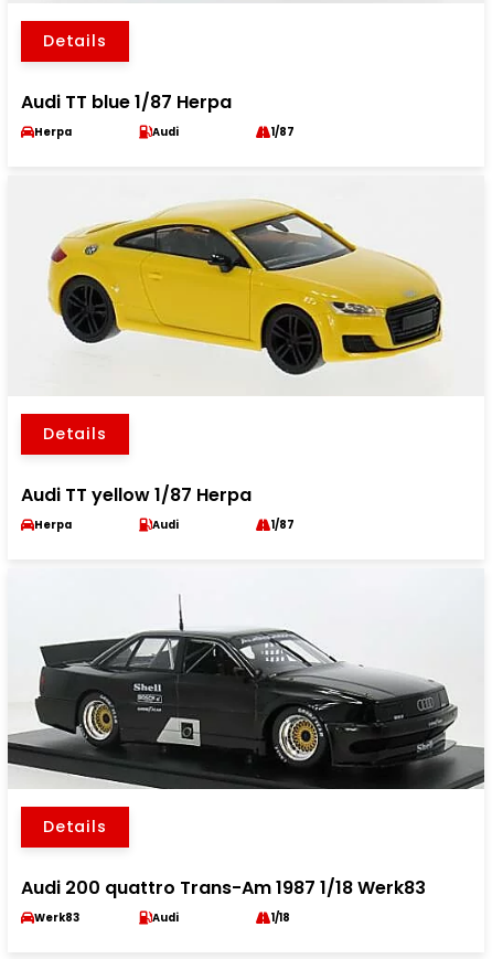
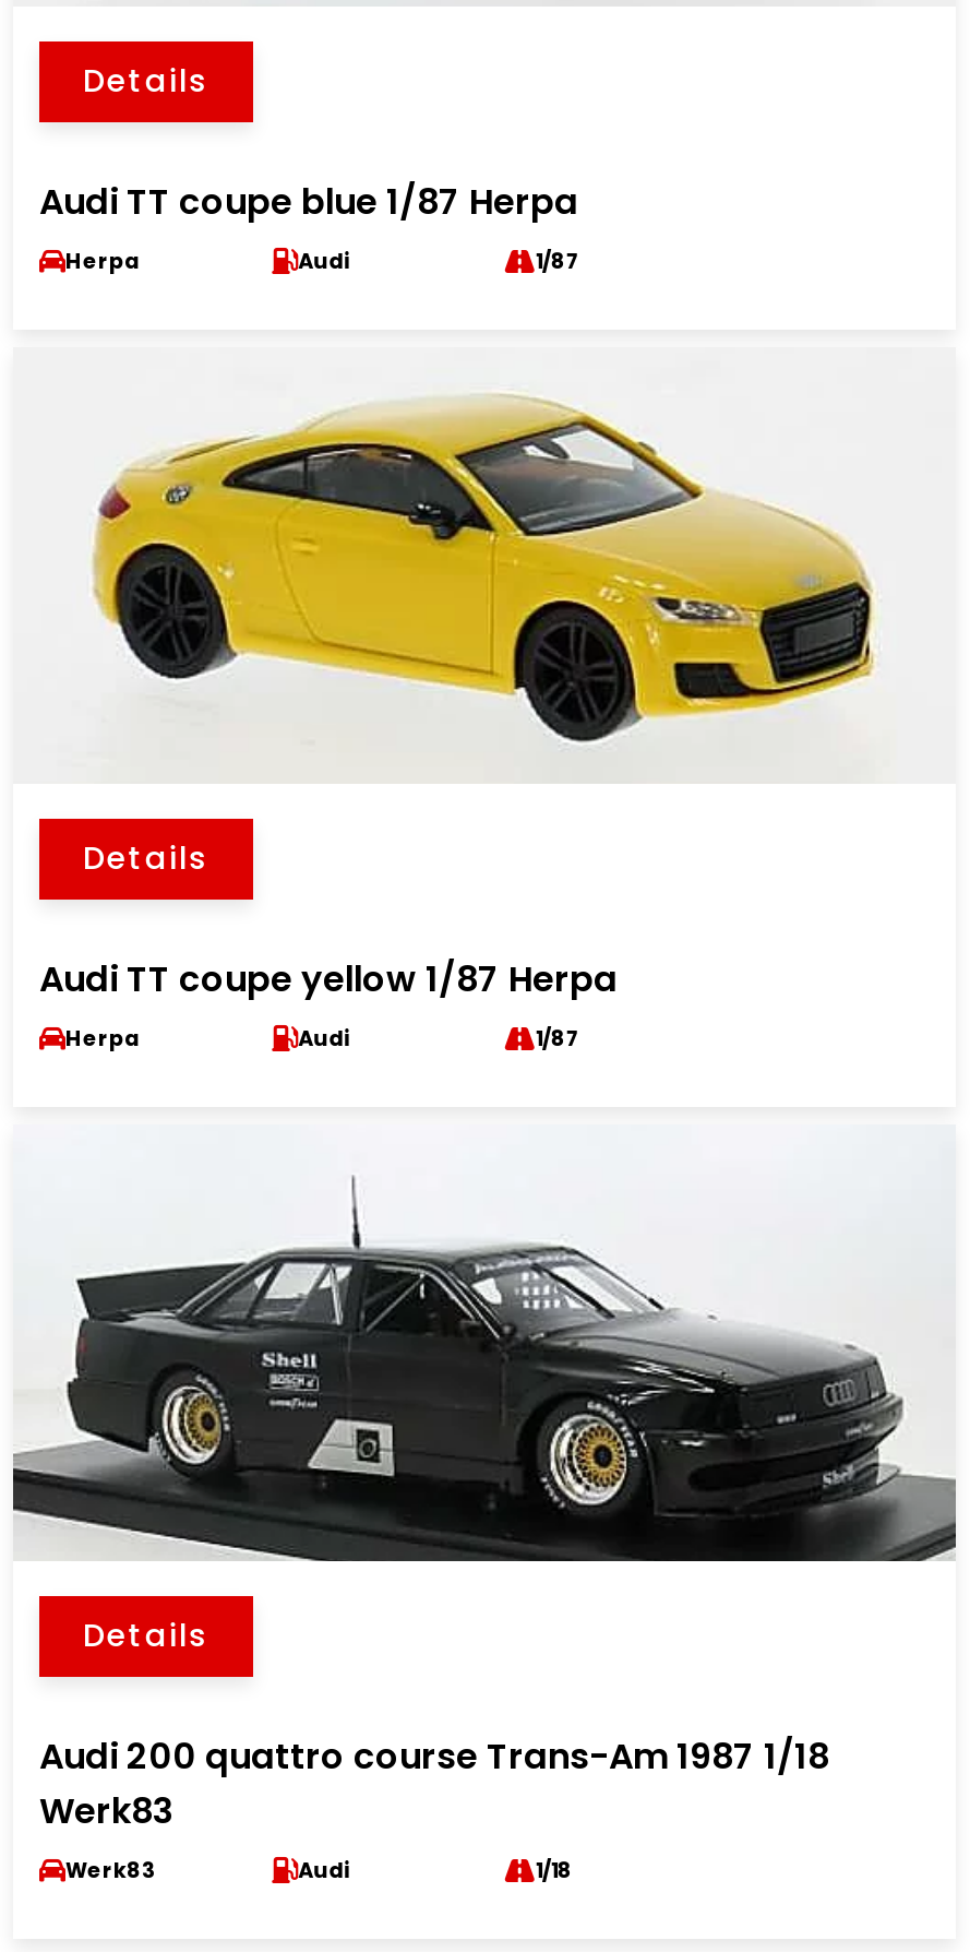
- Audi TT blue 1/87 Herpa
+ Audi TT coupe blue 1/87 Herpa

- Audi TT yellow 1/87 Herpa
+ Audi TT coupe yellow 1/87 Herpa

- Audi 200 quattro Trans-Am 1987 1/18 Werk83
+ Audi 200 quattro course Trans-Am 1987 1/18
+ Werk83
